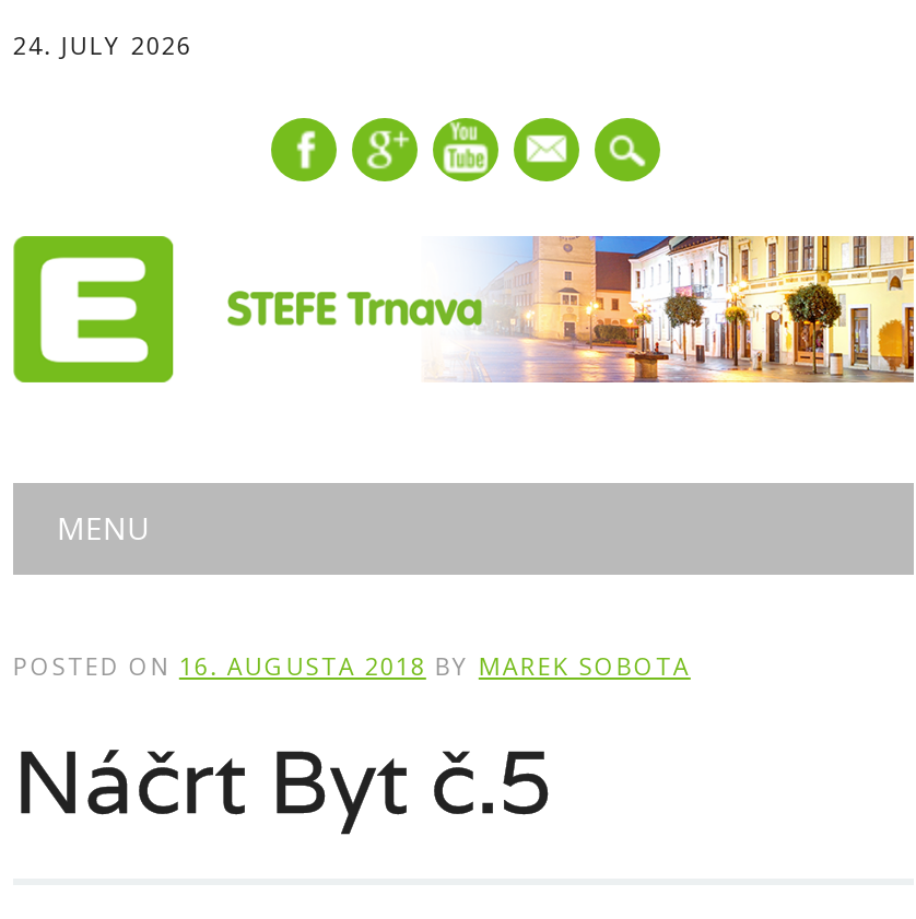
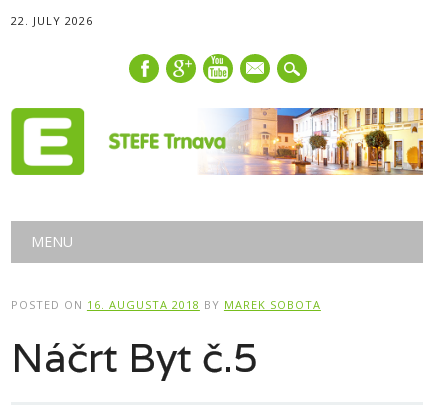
- 24. JULY 2026
+ 22. JULY 2026
